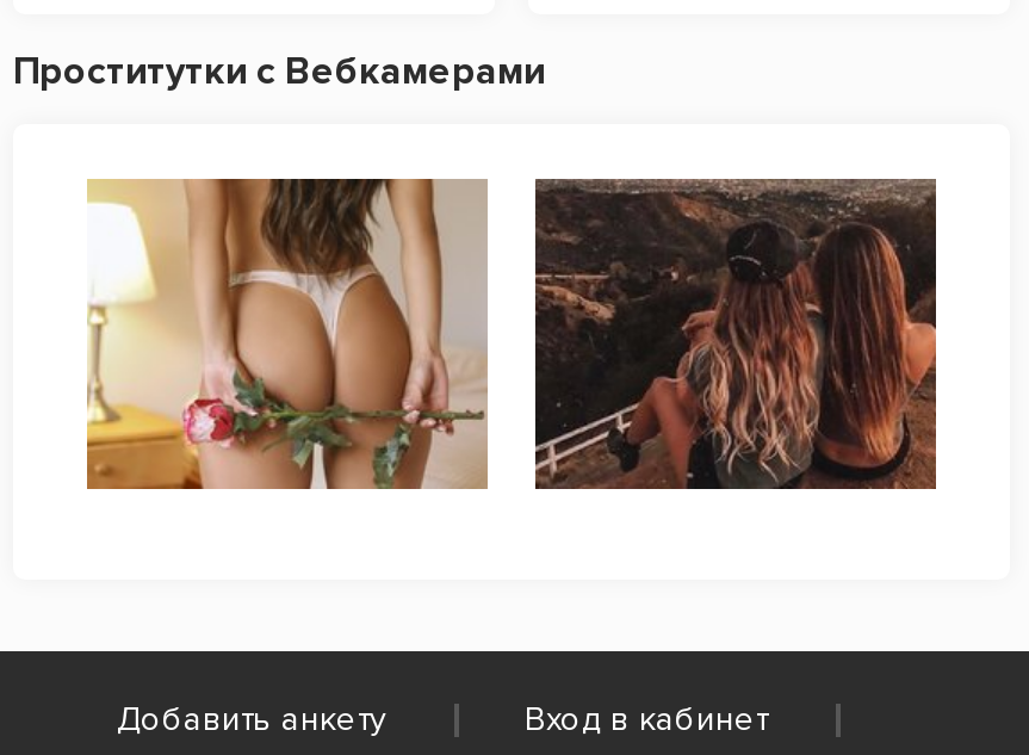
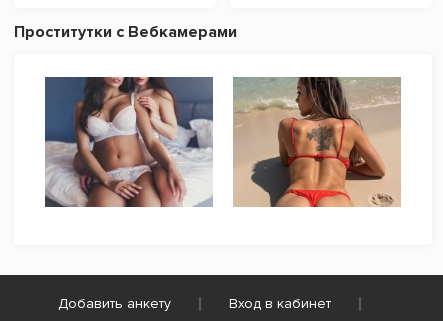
- [image]
+ [image]

- [image]
+ [image]
